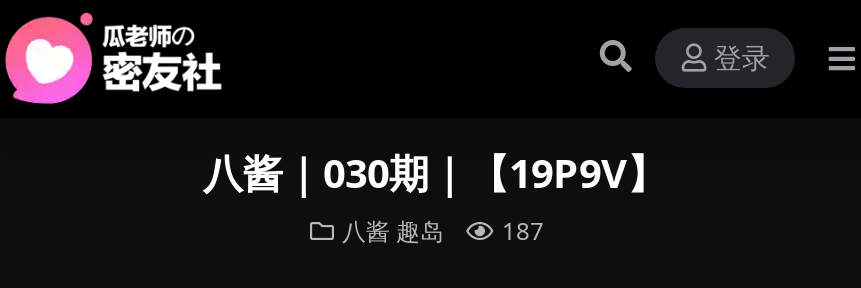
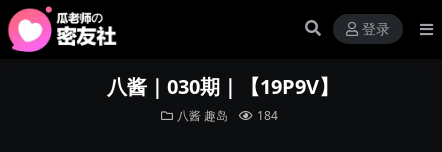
- 187
+ 184
